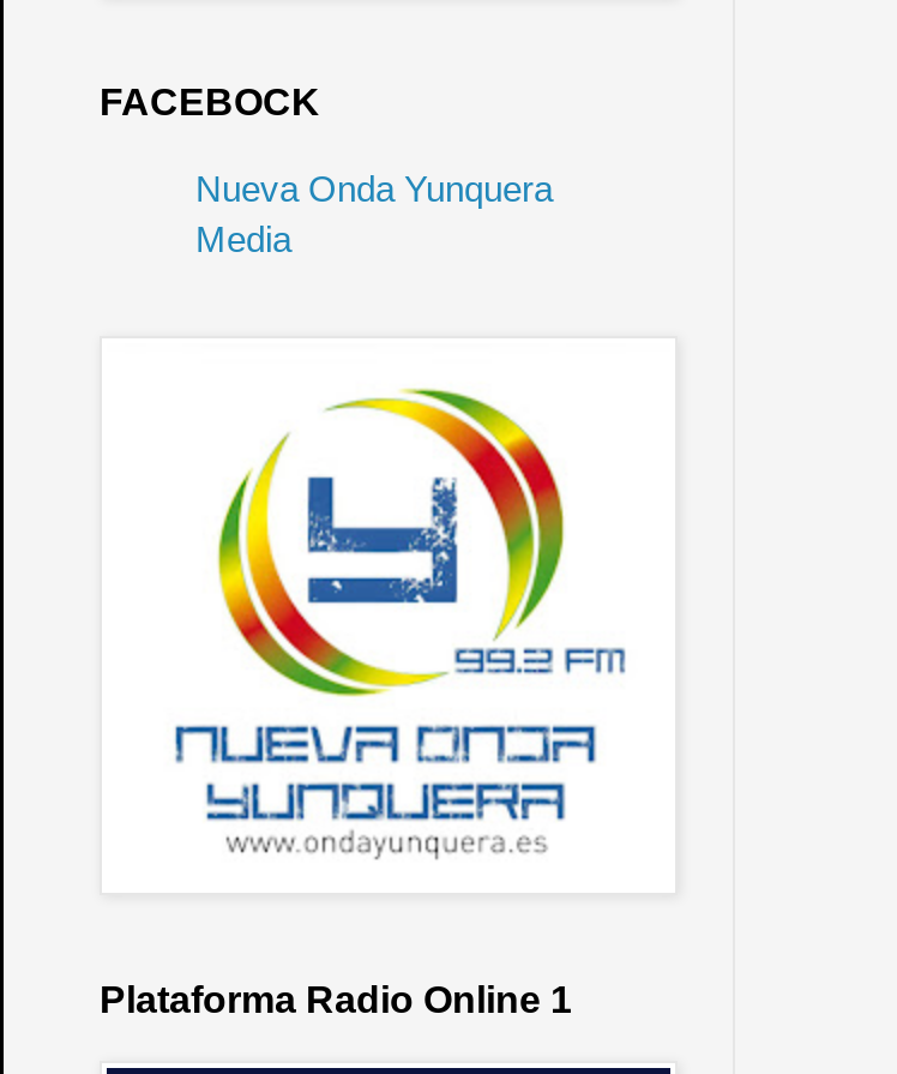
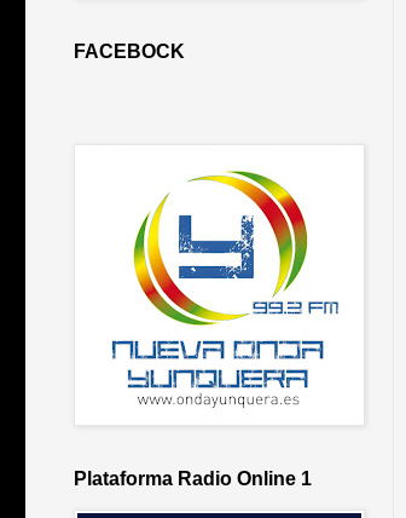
- Nueva Onda Yunquera
- Media
